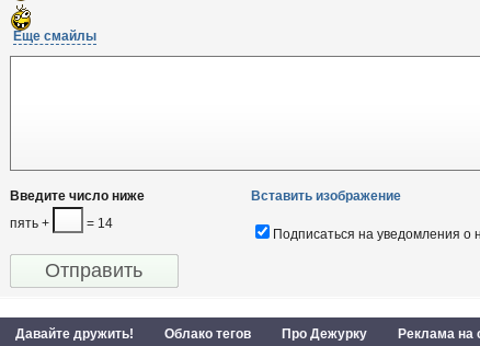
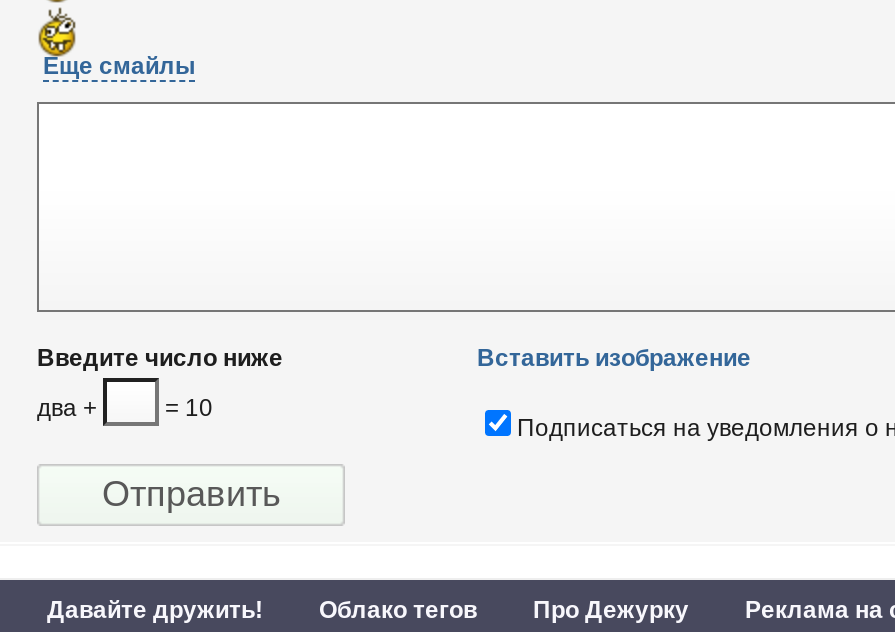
- пять +
- = 14
+ два +
+ = 10
